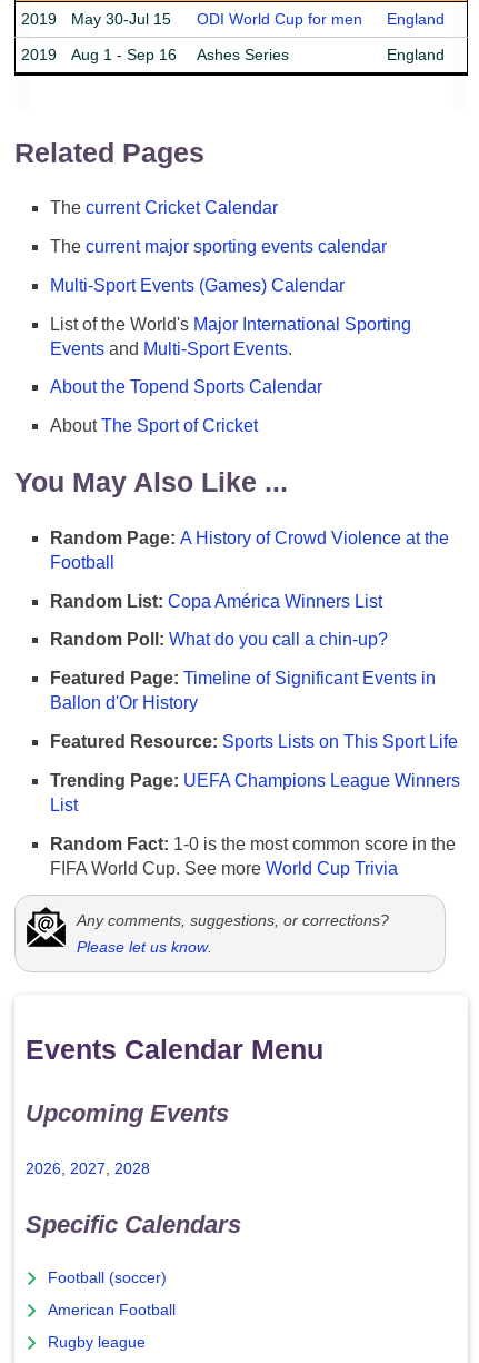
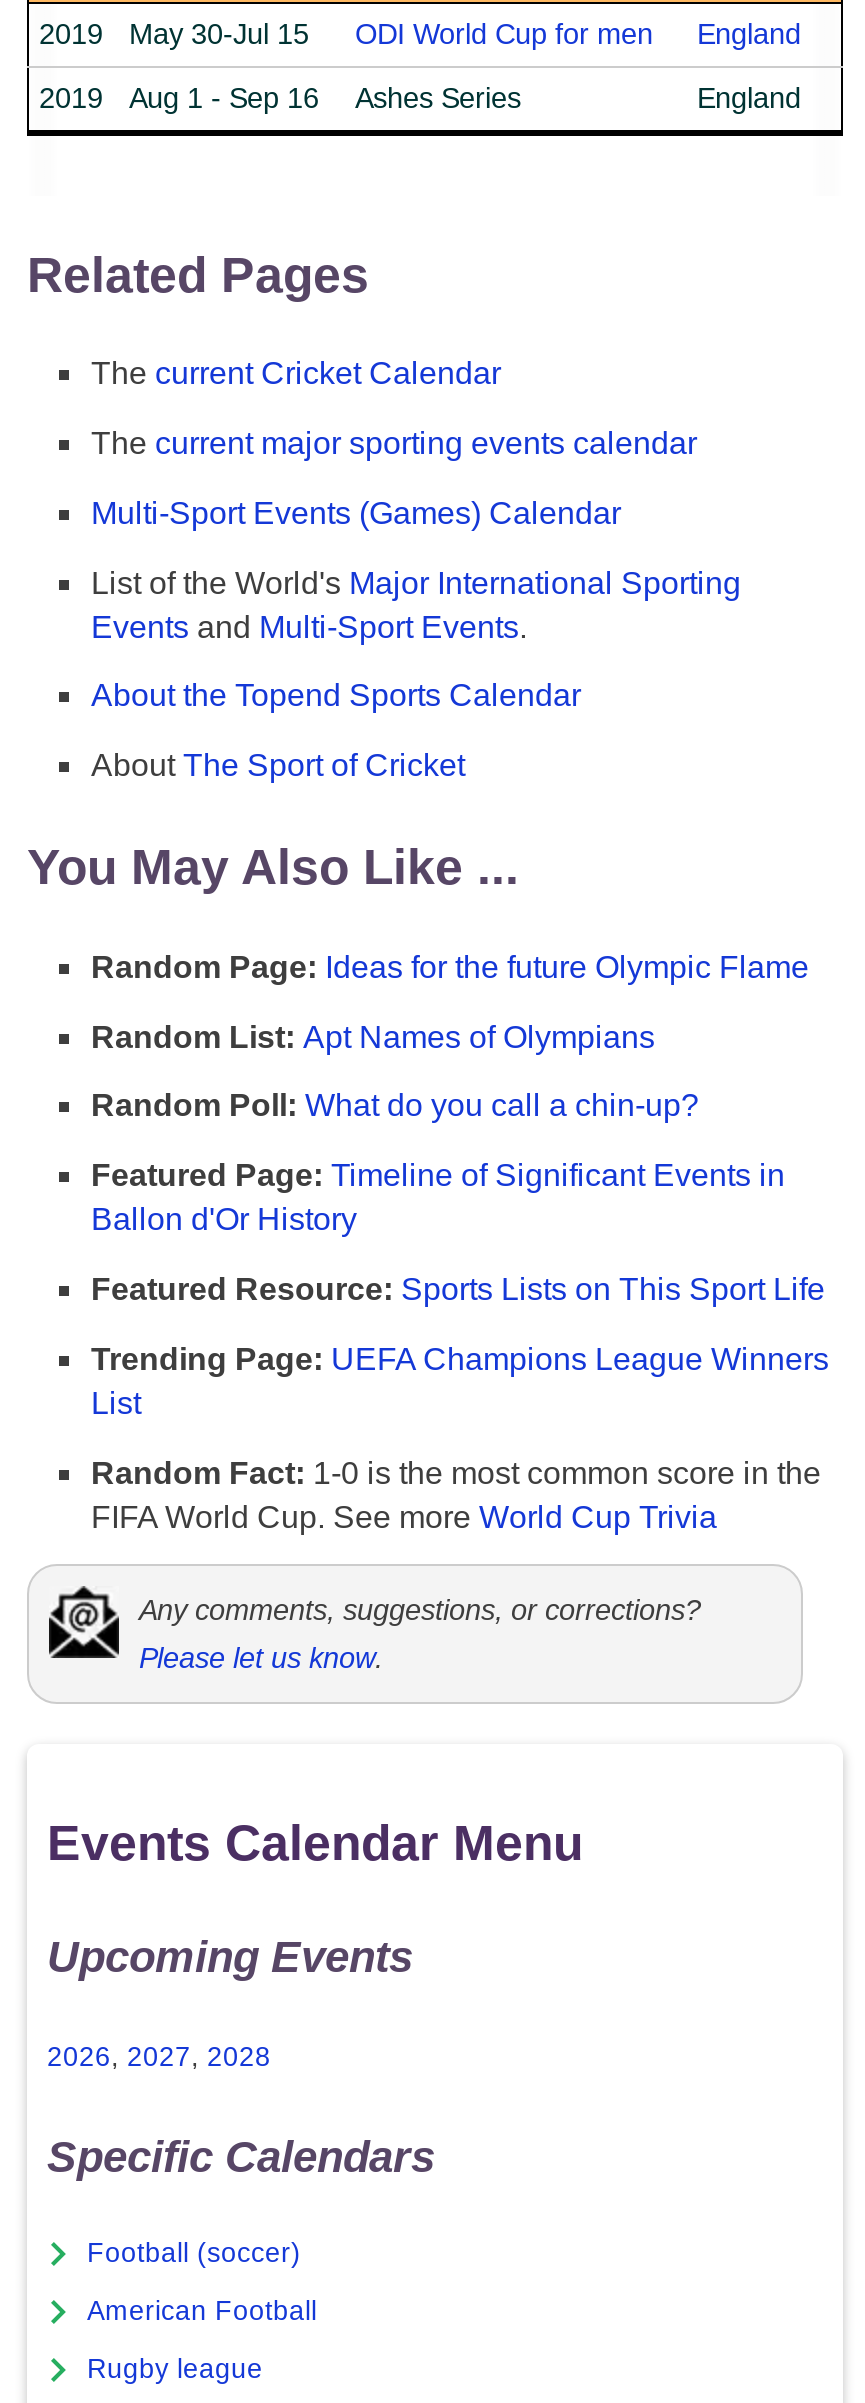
- Random Page: A History of Crowd Violence at the
- Football
+ Random Page: Ideas for the future Olympic Flame

- Random List: Copa América Winners List
+ Random List: Apt Names of Olympians
